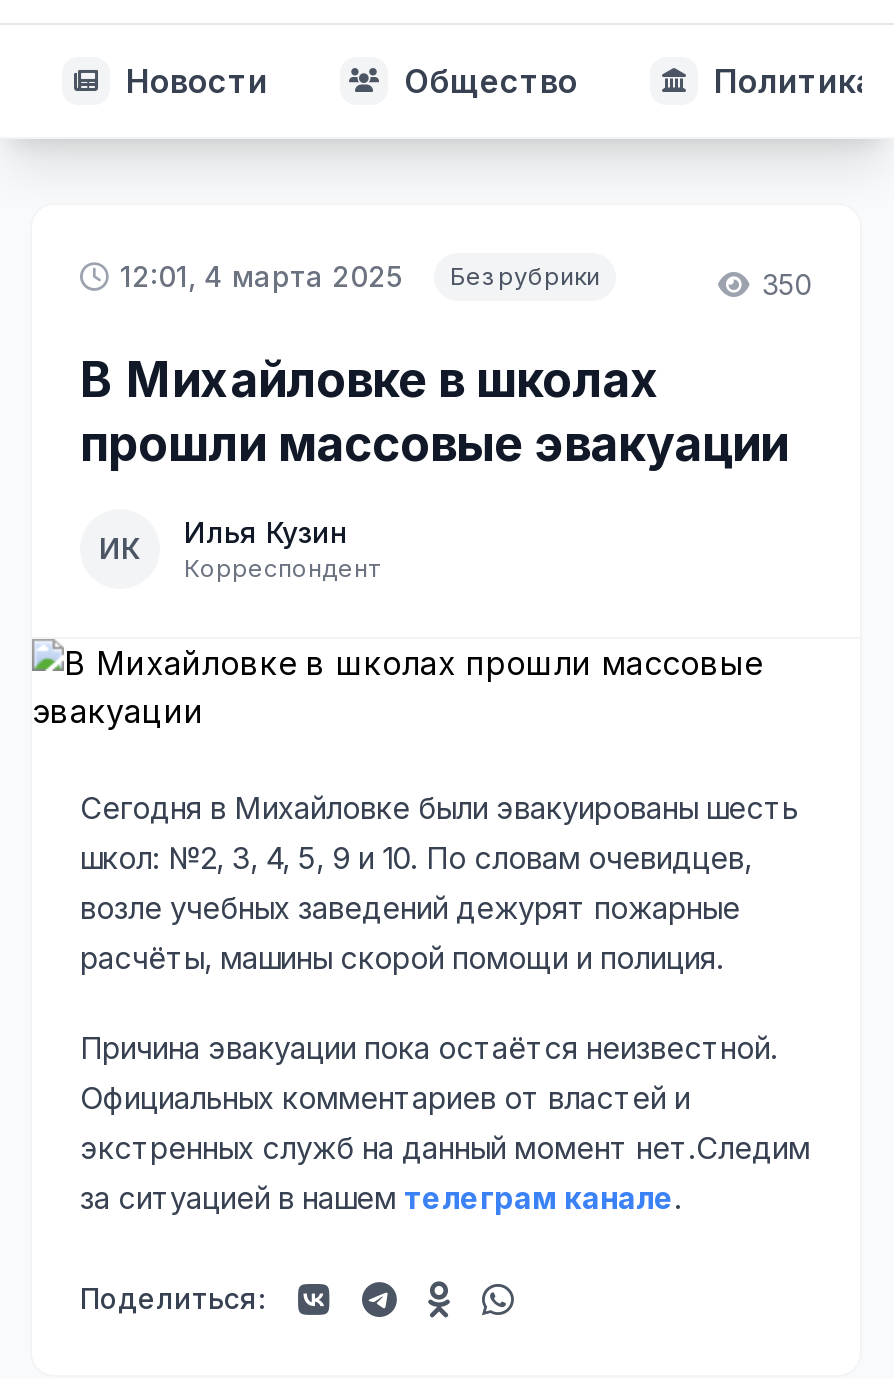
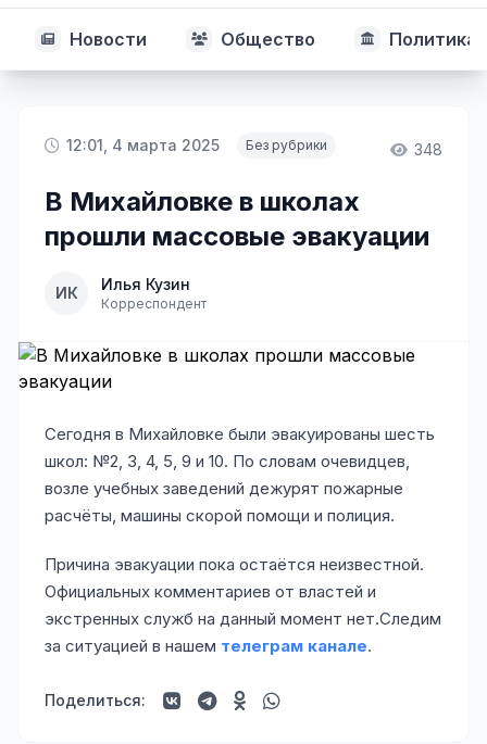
- 350
+ 348
